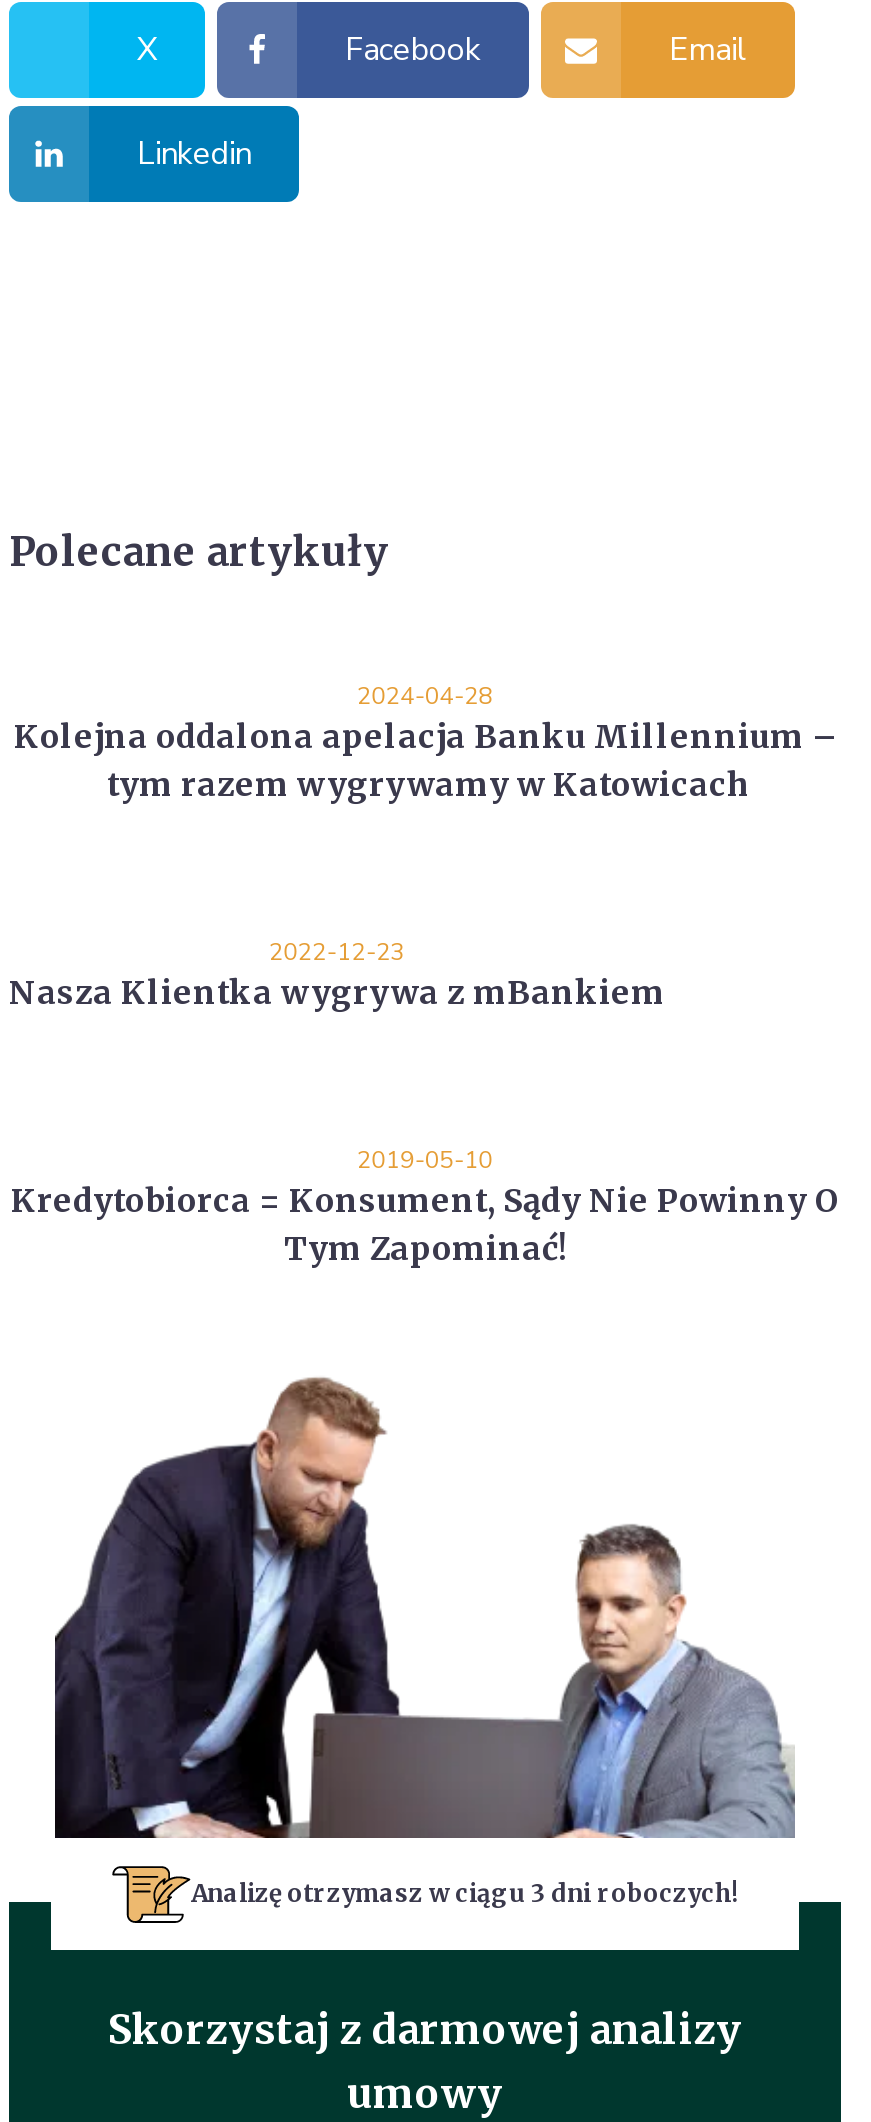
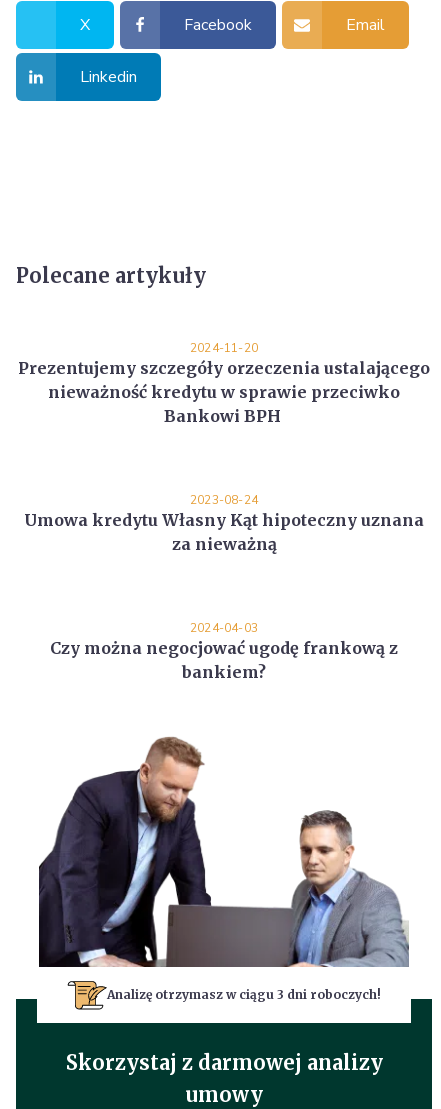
- 2024-04-28
- Kolejna oddalona apelacja Banku Millennium –
- tym razem wygrywamy w Katowicach
+ 2024-11-20
+ Prezentujemy szczegóły orzeczenia ustalającego
+ nieważność kredytu w sprawie przeciwko
+ Bankowi BPH

- 2022-12-23
- Nasza Klientka wygrywa z mBankiem
+ 2023-08-24
+ Umowa kredytu Własny Kąt hipoteczny uznana
+ za nieważną

- 2019-05-10
- Kredytobiorca = Konsument, Sądy Nie Powinny O
- Tym Zapominać!
+ 2024-04-03
+ Czy można negocjować ugodę frankową z
+ bankiem?
